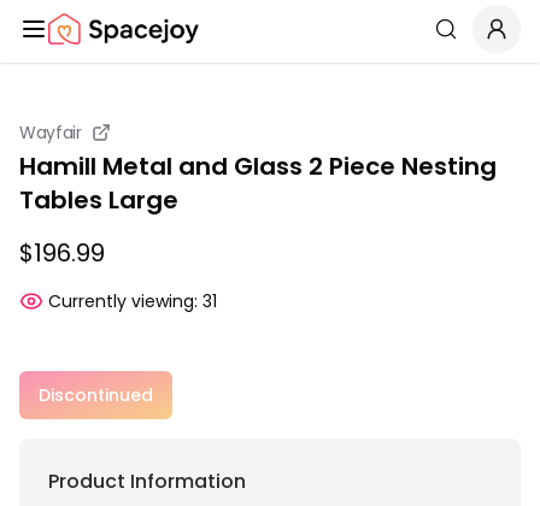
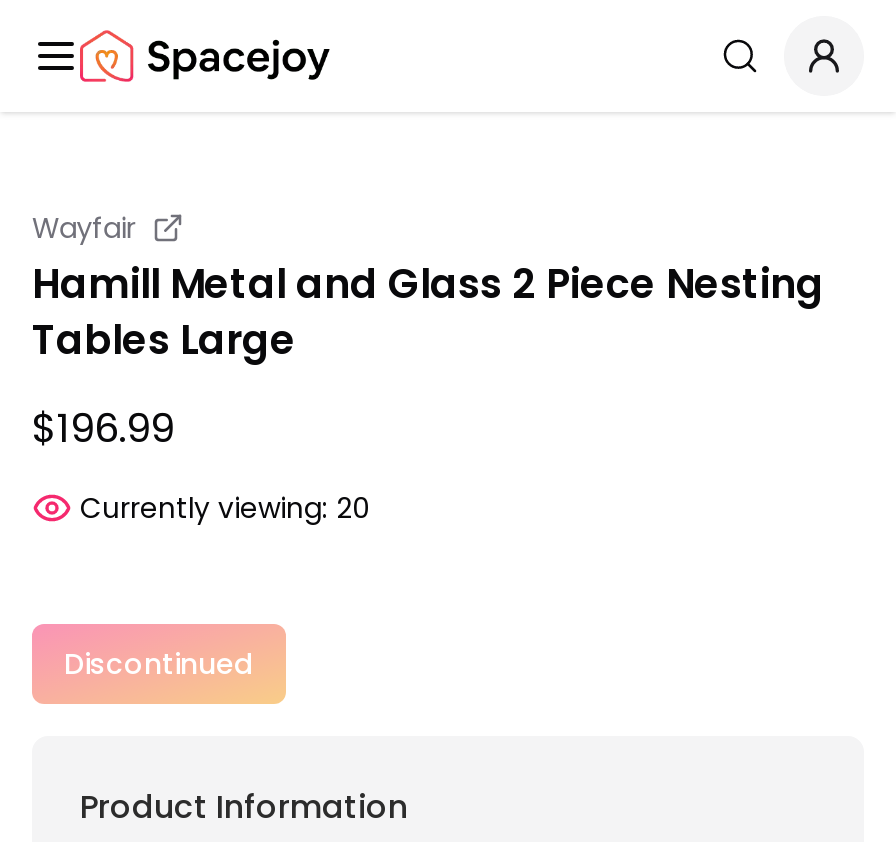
- Currently viewing: 31
+ Currently viewing: 20
